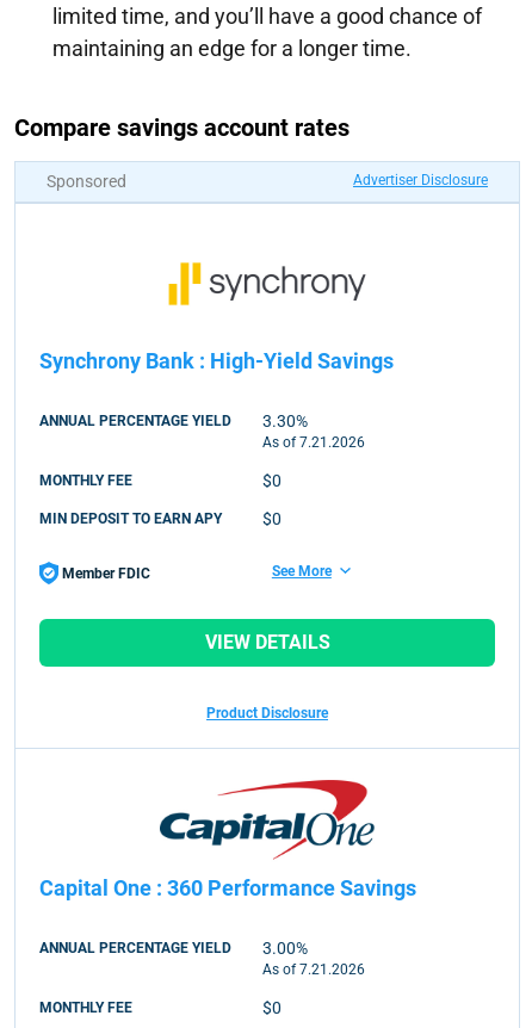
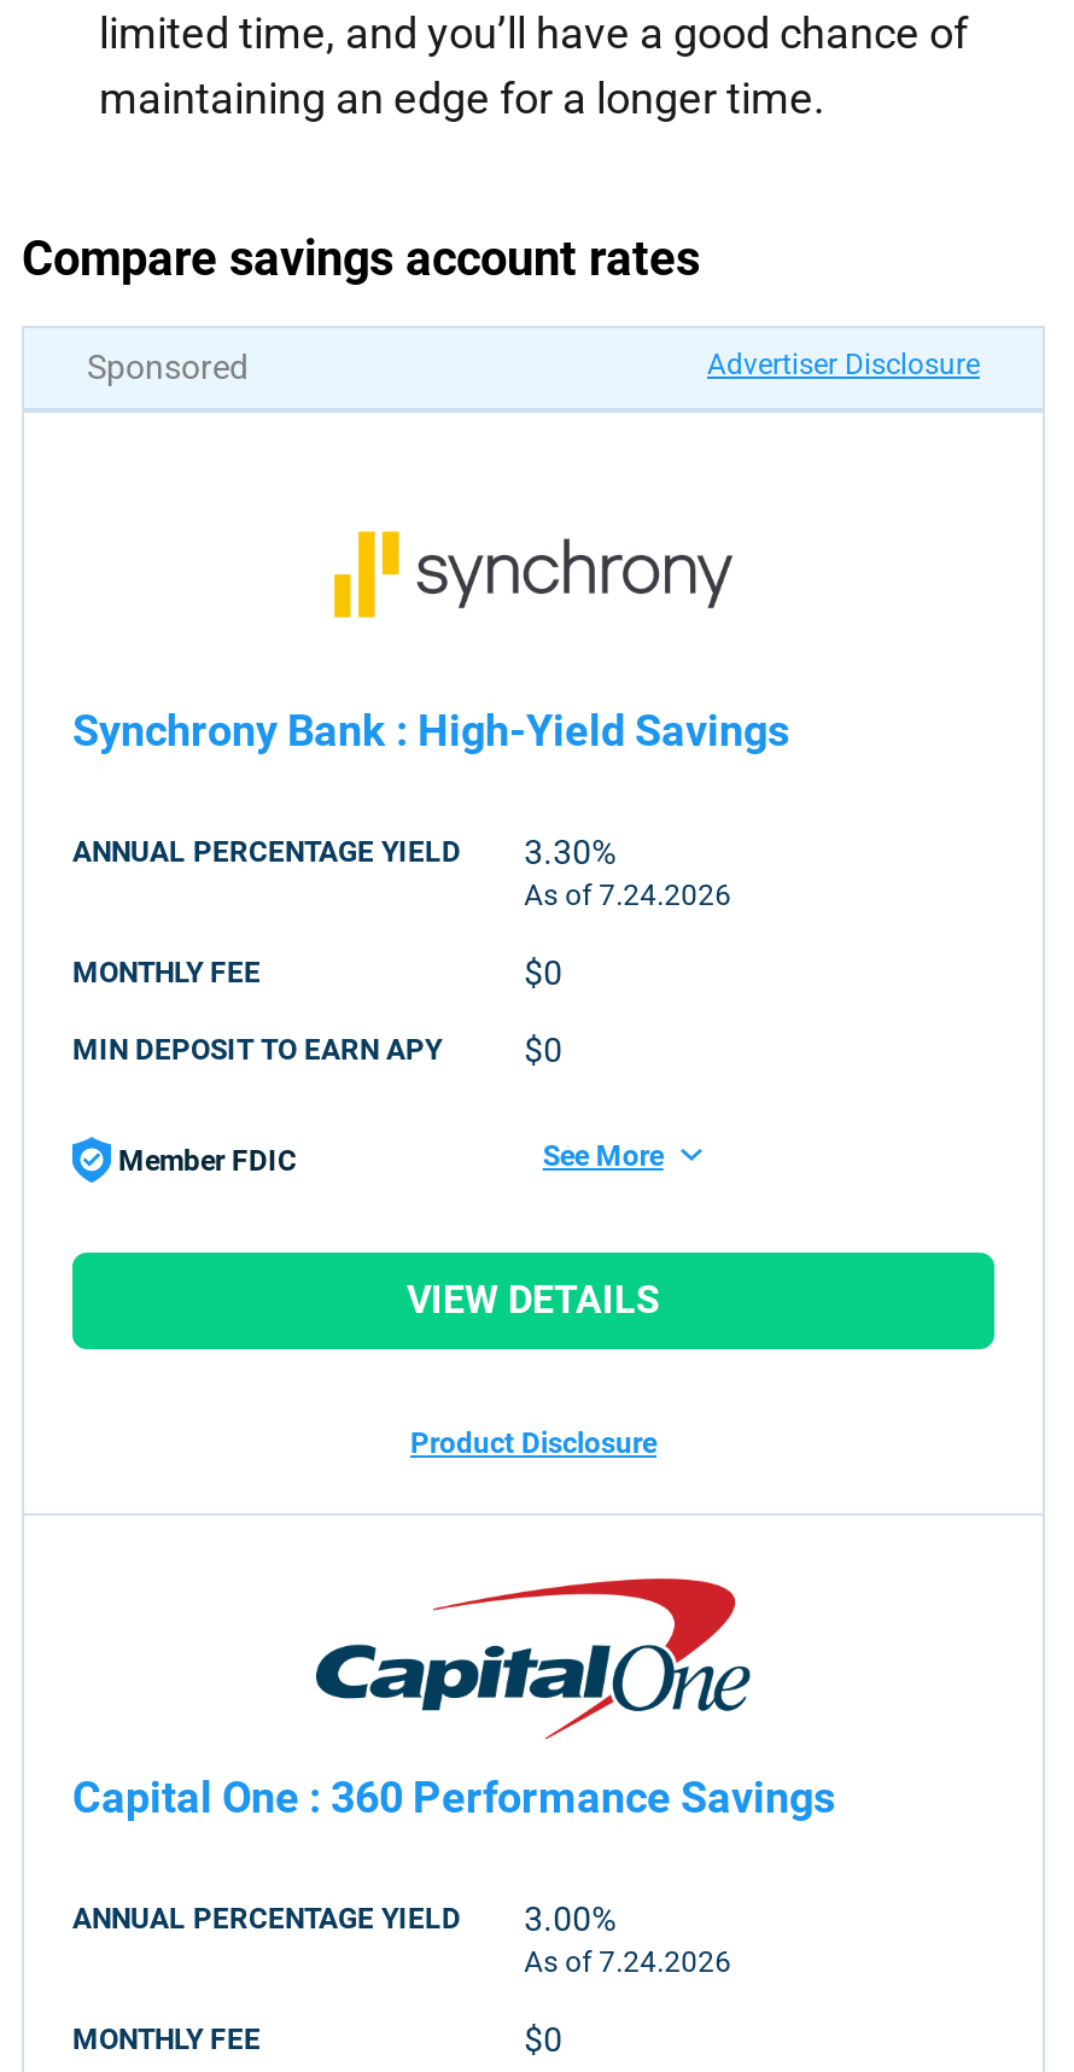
- As of 7.21.2026
+ As of 7.24.2026

- As of 7.21.2026
+ As of 7.24.2026
